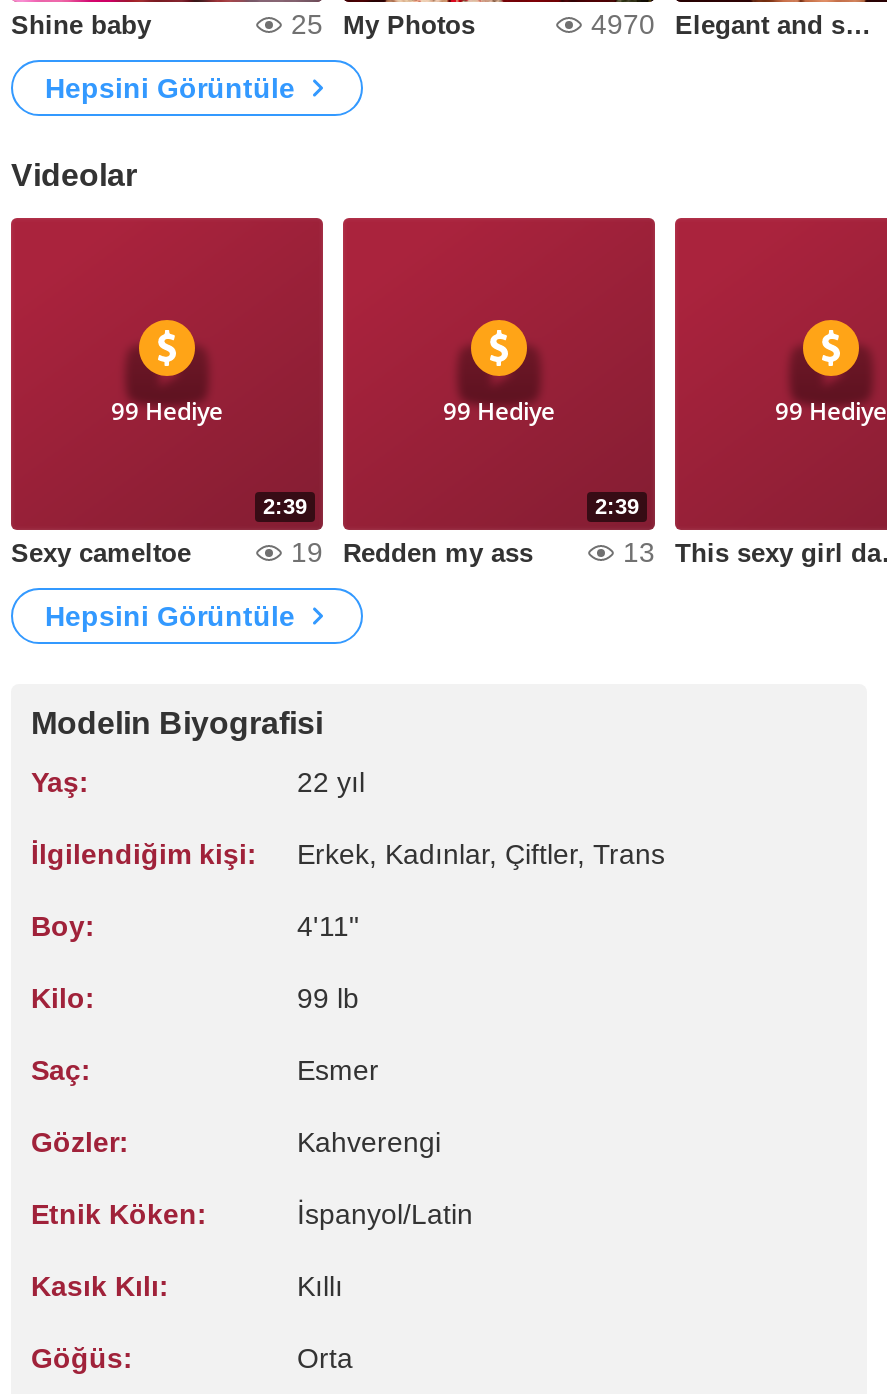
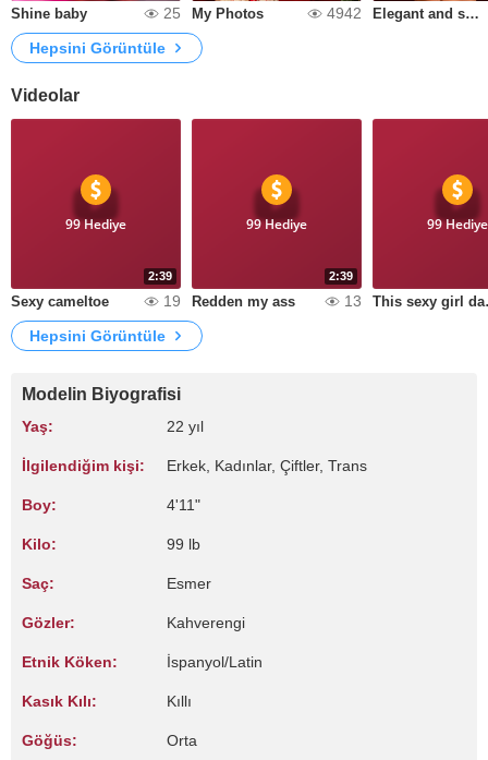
- 4970
+ 4942
